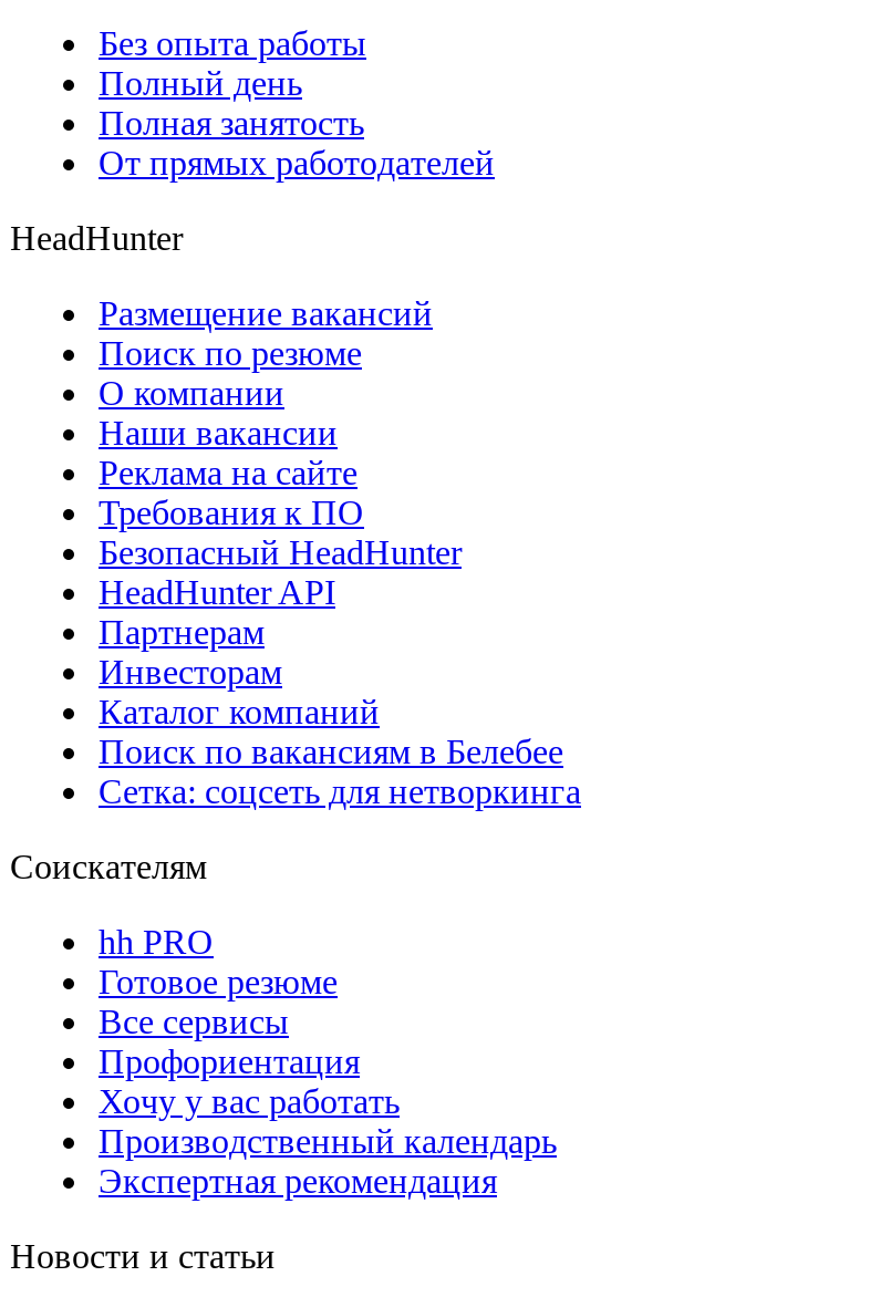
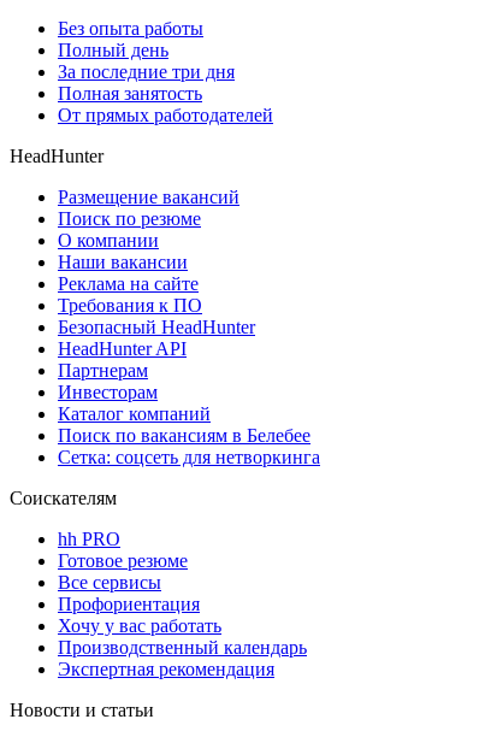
+ За последние три дня
